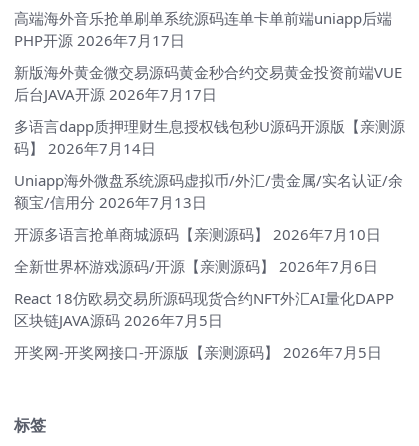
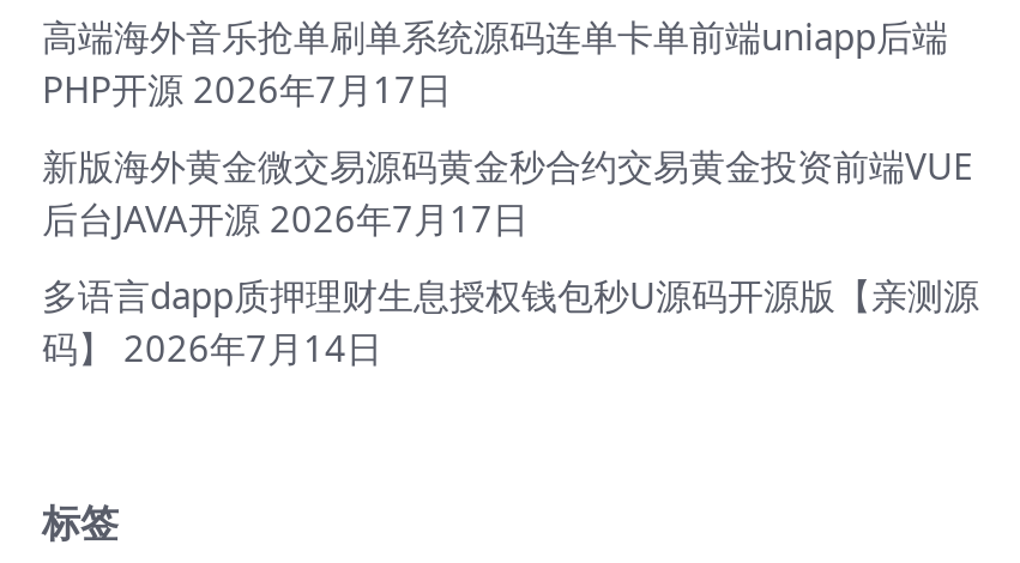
- Uniapp海外微盘系统源码虚拟币/外汇/贵金属/实名认证/余
- 额宝/信用分 2026年7月13日
- 开源多语言抢单商城源码【亲测源码】 2026年7月10日
- 全新世界杯游戏源码/开源【亲测源码】 2026年7月6日
- React 18仿欧易交易所源码现货合约NFT外汇AI量化DAPP
- 区块链JAVA源码 2026年7月5日
- 开奖网-开奖网接口-开源版【亲测源码】 2026年7月5日
